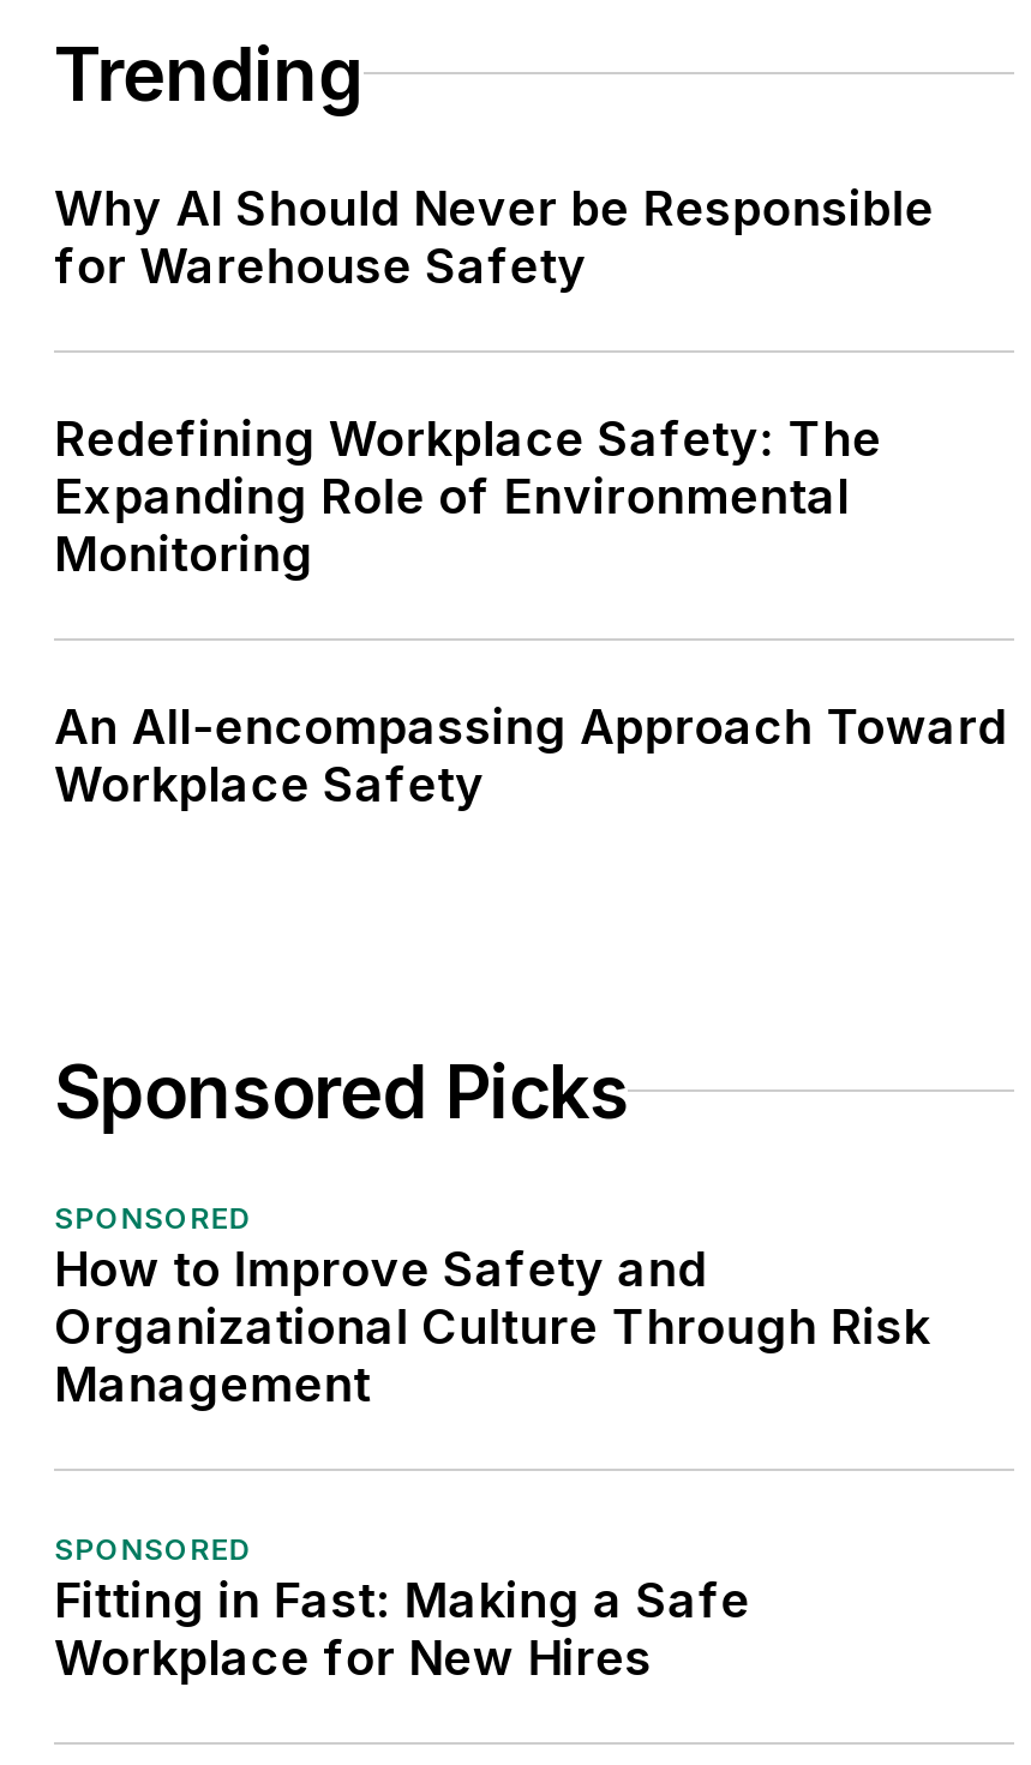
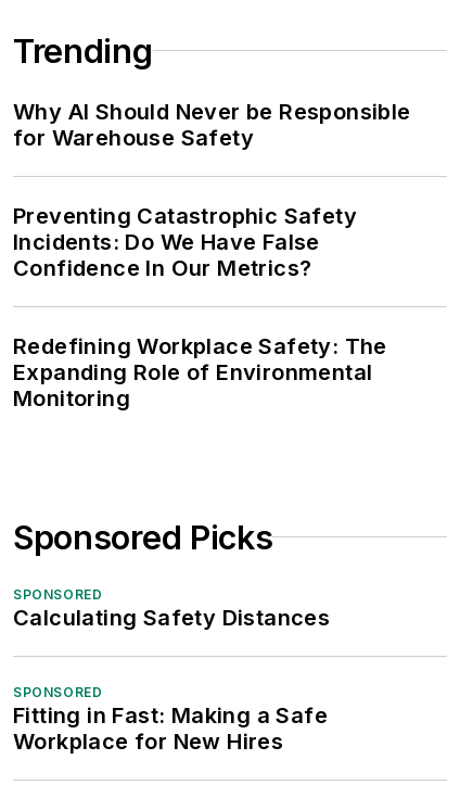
+ Preventing Catastrophic Safety
+ Incidents: Do We Have False
+ Confidence In Our Metrics?

moved down: Redefining Workplace Safety: The | Expanding Role of Environmental | Monitoring

- An All-encompassing Approach Toward
- Workplace Safety

moved down: Sponsored Picks | SPONSORED

- How to Improve Safety and
- Organizational Culture Through Risk
- Management
+ Calculating Safety Distances
